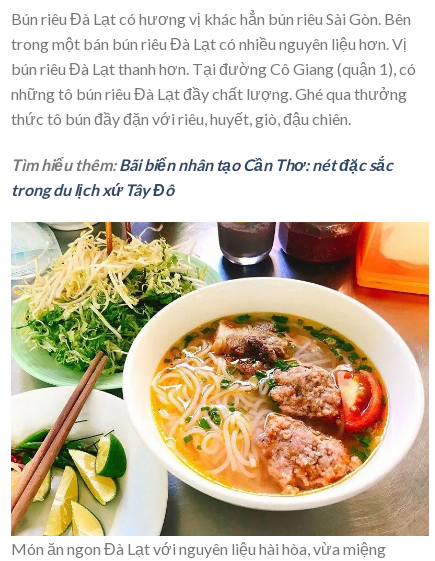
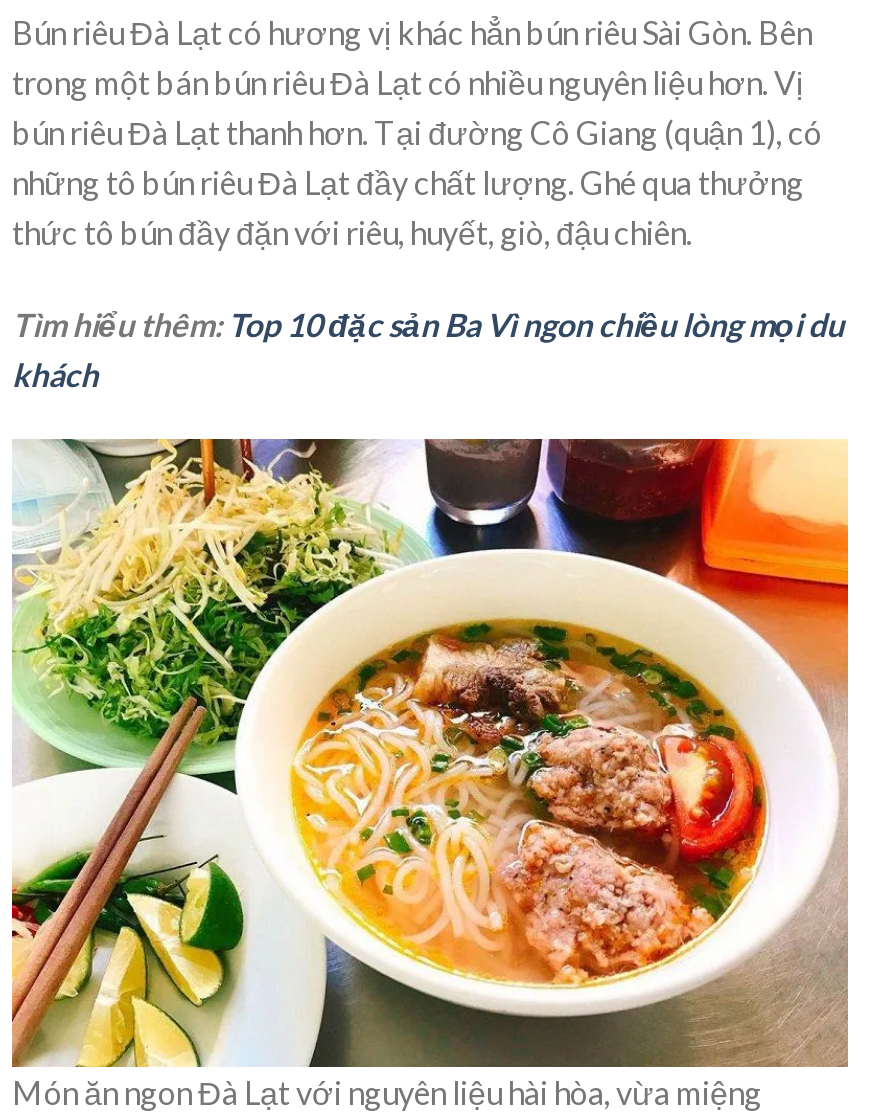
- Tìm hiểu thêm: Bãi biển nhân tạo Cần Thơ: nét đặc sắc
- trong du lịch xứ Tây Đô
+ Tìm hiểu thêm: Top 10 đặc sản Ba Vì ngon chiều lòng mọi du
+ khách
